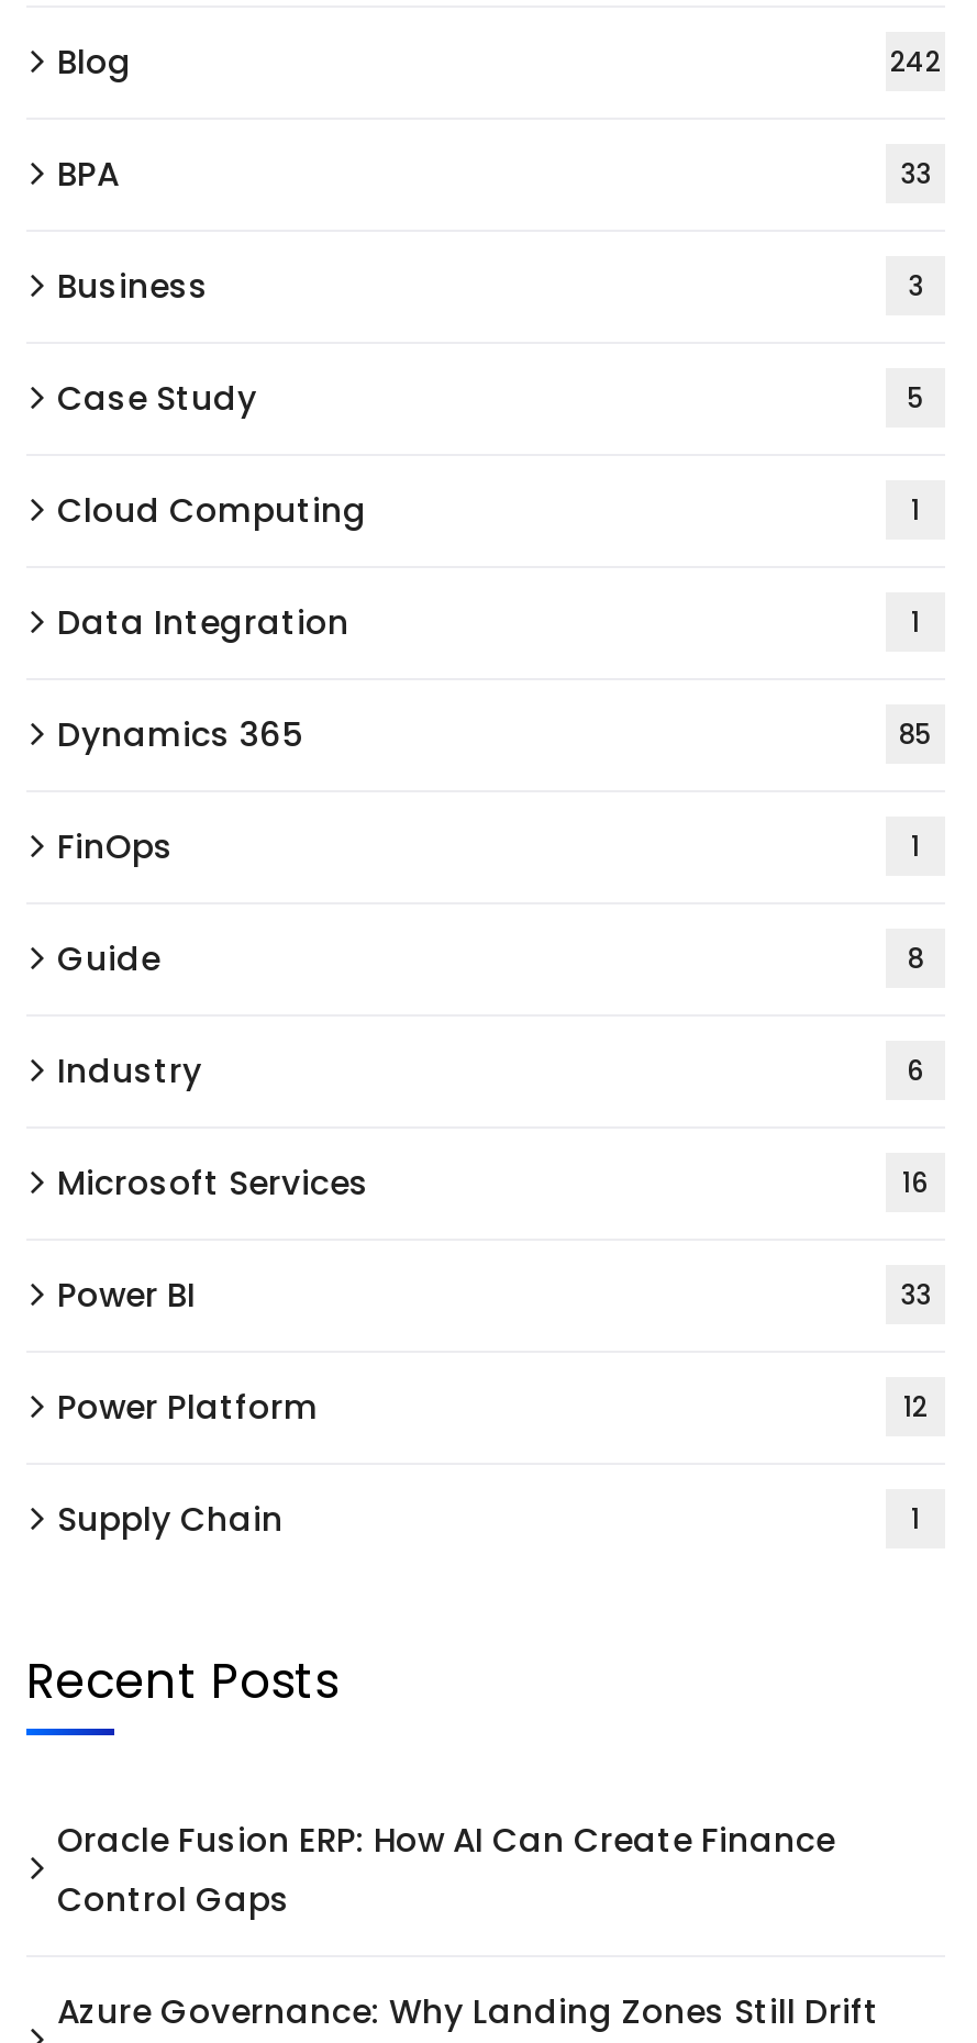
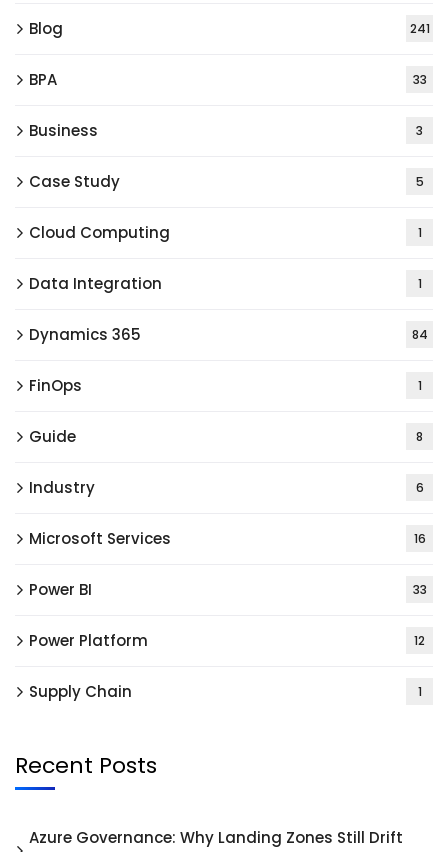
- 242
+ 241

- 85
+ 84

- Oracle Fusion ERP: How AI Can Create Finance
- Control Gaps
